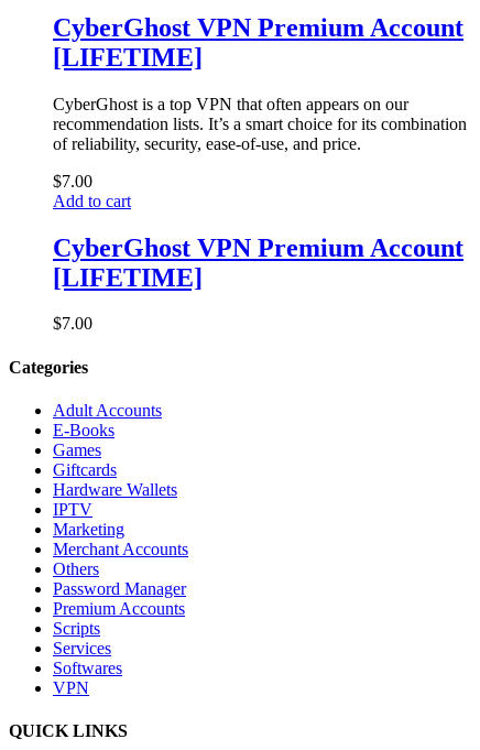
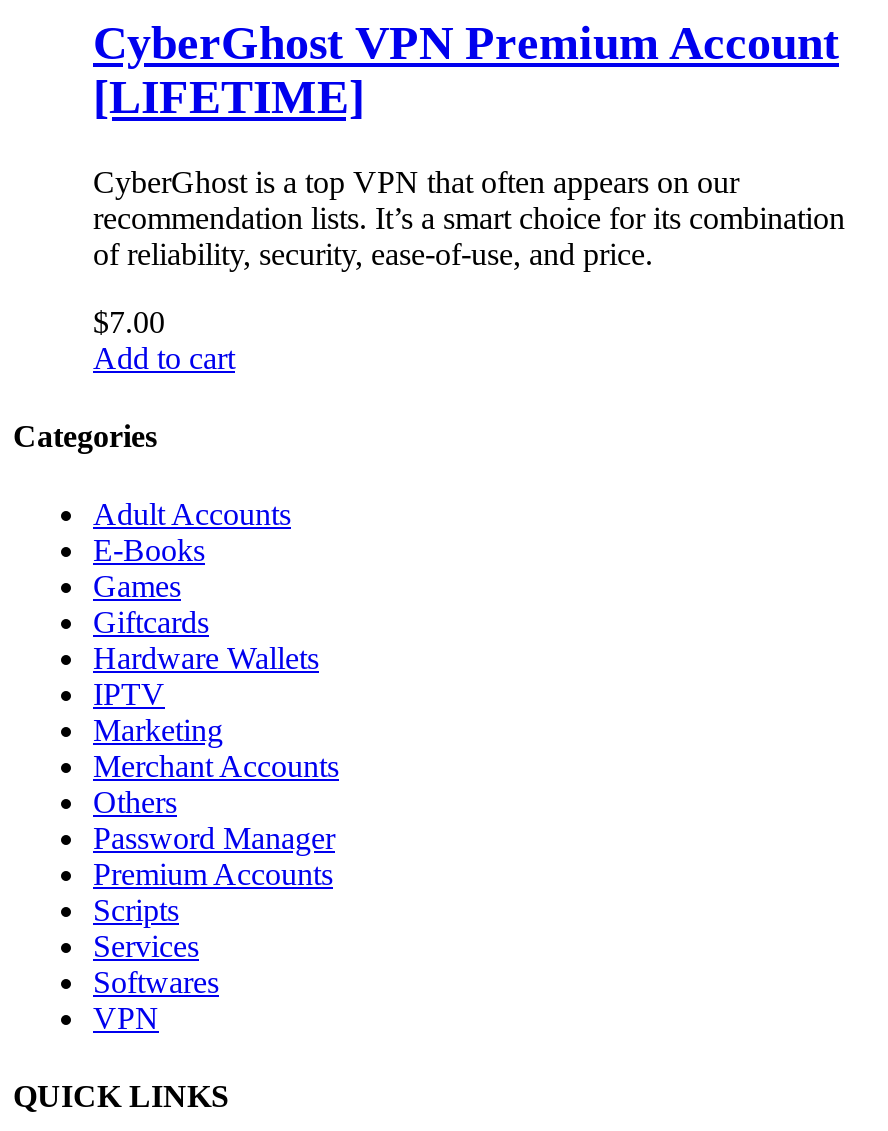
- CyberGhost VPN Premium Account
- [LIFETIME]
- $7.00
